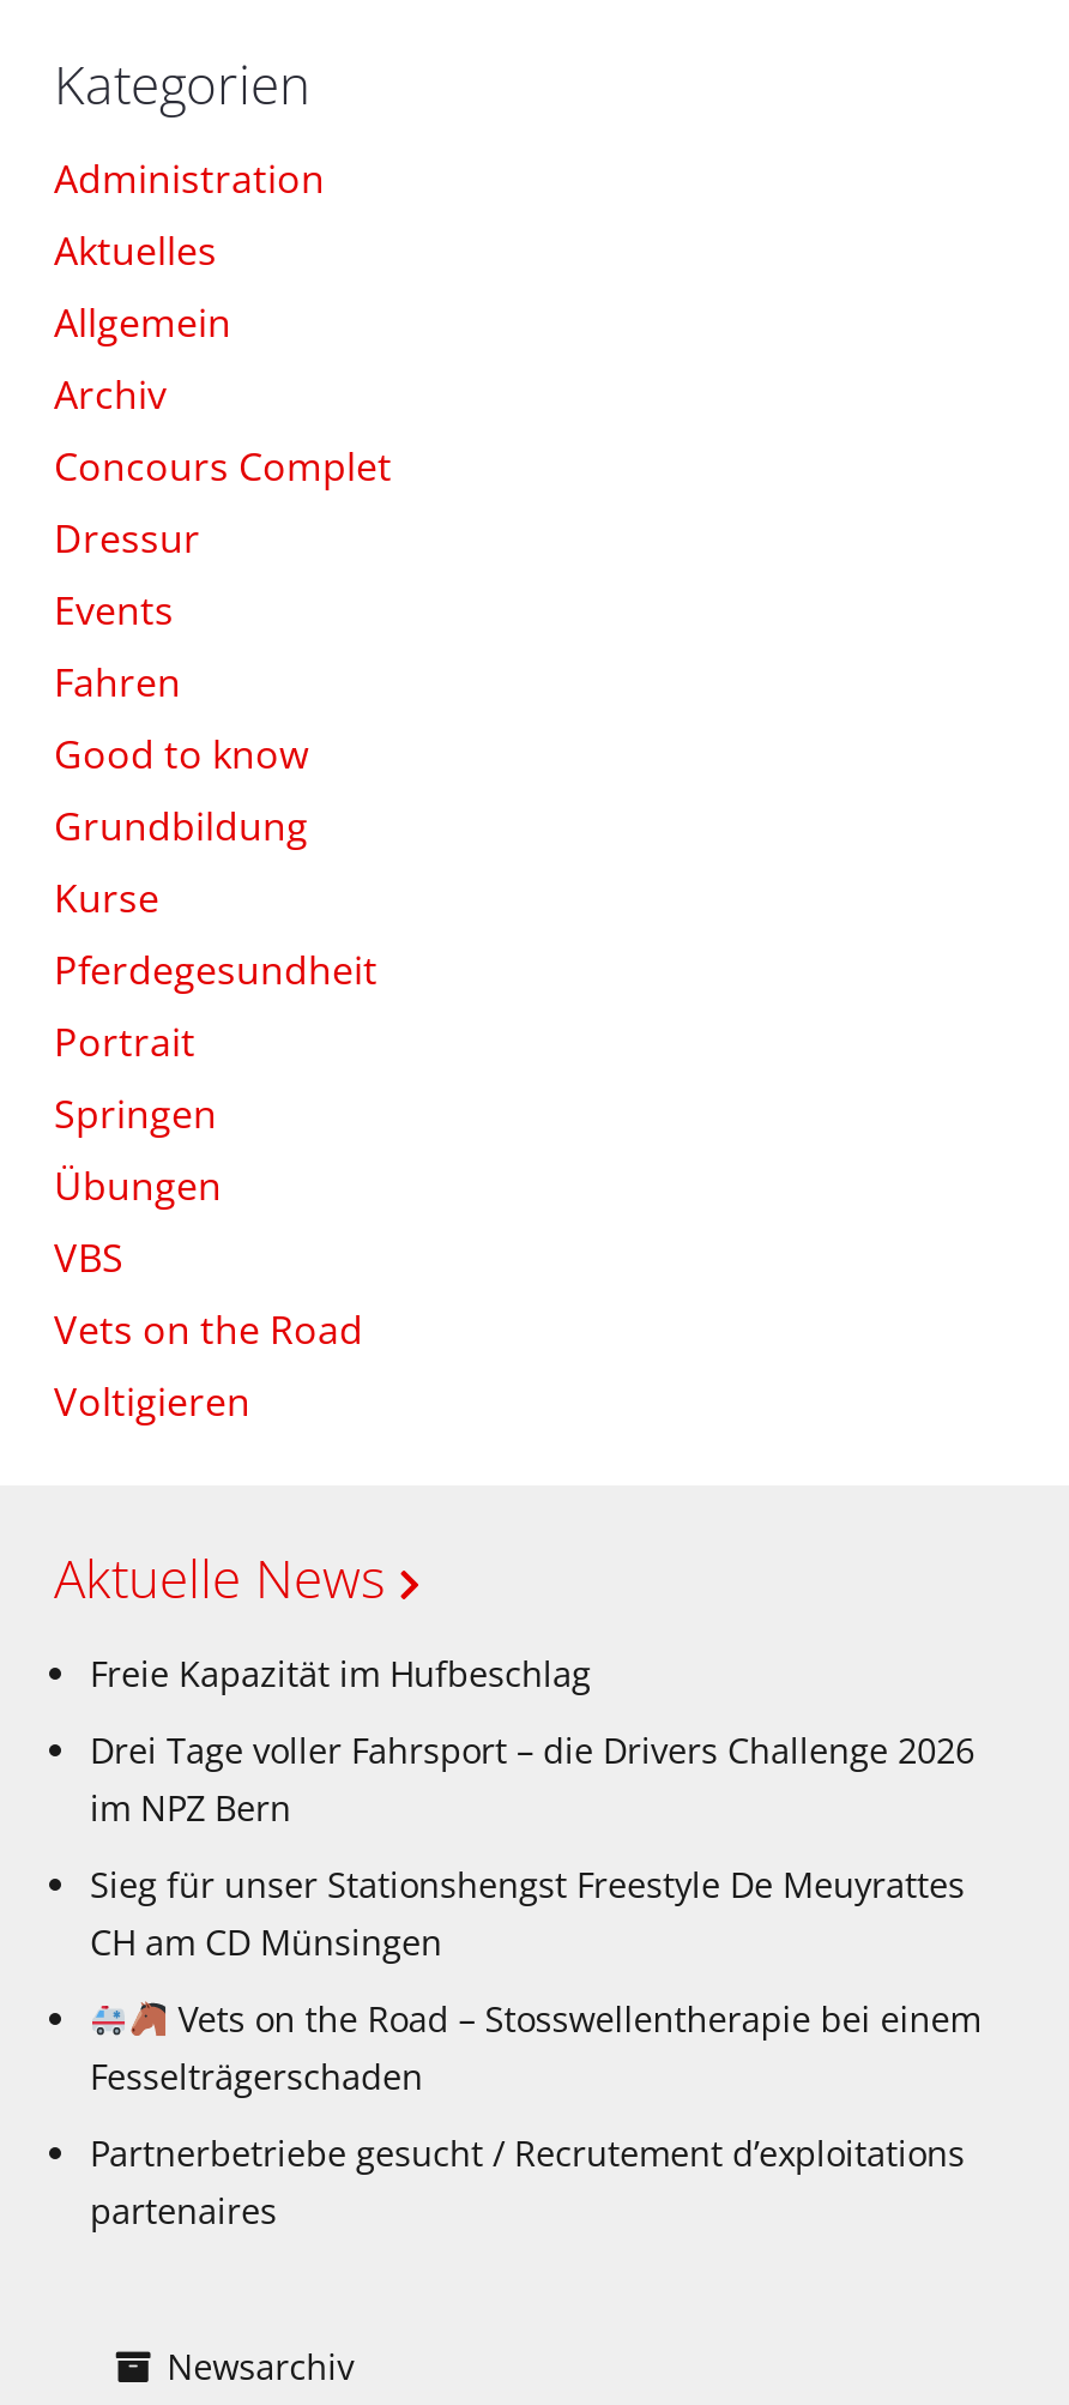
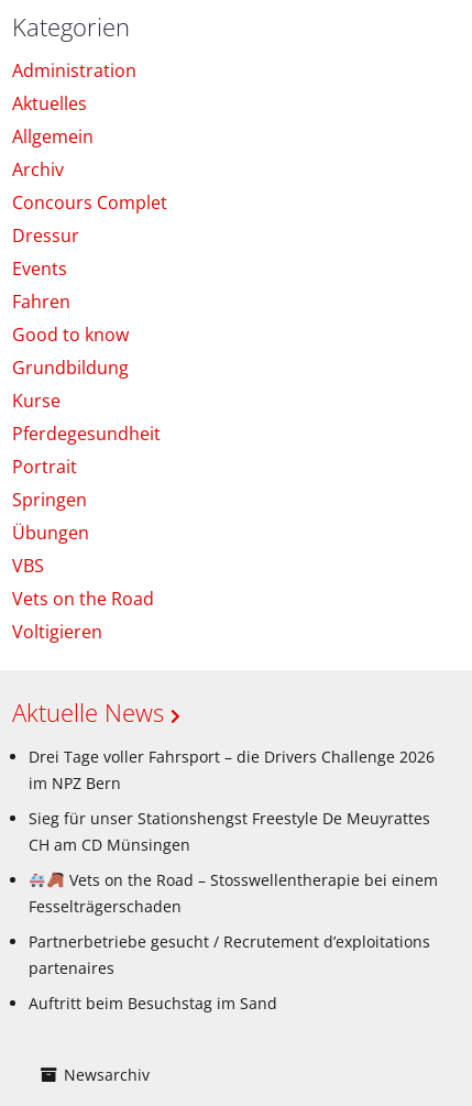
- Freie Kapazität im Hufbeschlag

moved up: Drei Tage voller Fahrsport – die Drivers Challenge 2026 | im NPZ Bern | Sieg für unser Stationshengst Freestyle De Meuyrattes | CH am CD Münsingen | Vets on the Road – Stosswellentherapie bei einem | Fesselträgerschaden | Partnerbetriebe gesucht / Recrutement d’exploitations | partenaires

+ Auftritt beim Besuchstag im Sand
